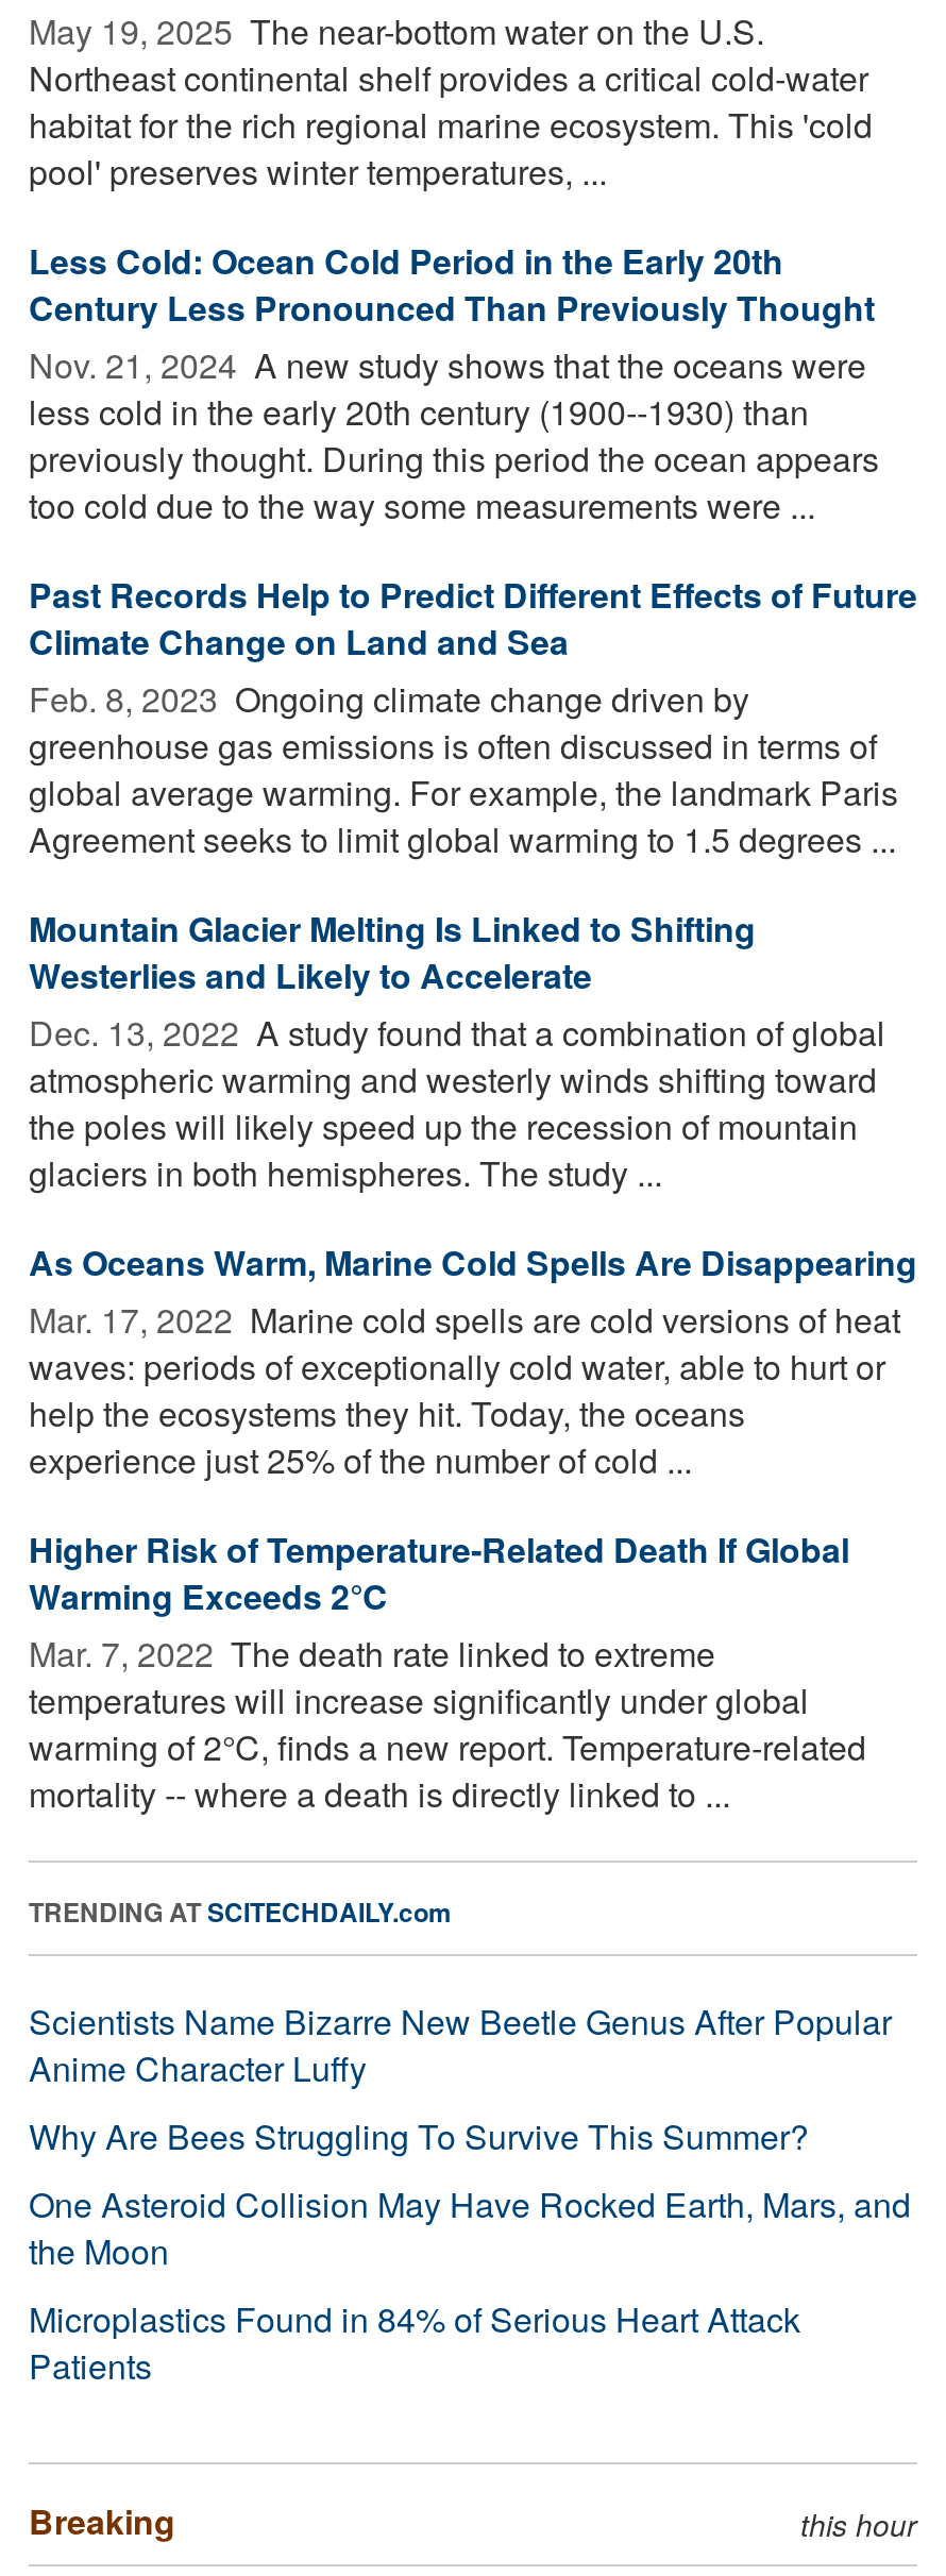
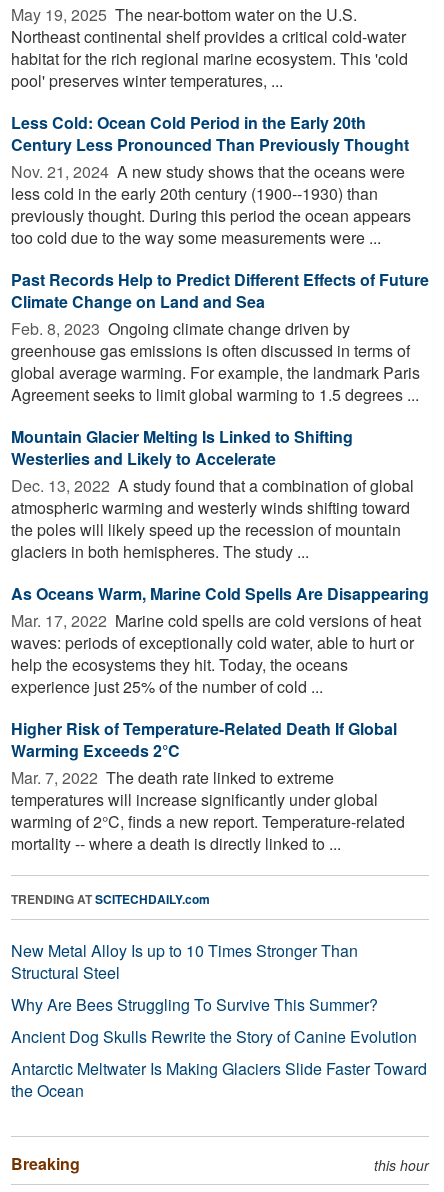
- Scientists Name Bizarre New Beetle Genus After Popular
- Anime Character Luffy
+ New Metal Alloy Is up to 10 Times Stronger Than
+ Structural Steel

- One Asteroid Collision May Have Rocked Earth, Mars, and
- the Moon
- Microplastics Found in 84% of Serious Heart Attack
- Patients
+ Ancient Dog Skulls Rewrite the Story of Canine Evolution
+ Antarctic Meltwater Is Making Glaciers Slide Faster Toward
+ the Ocean
